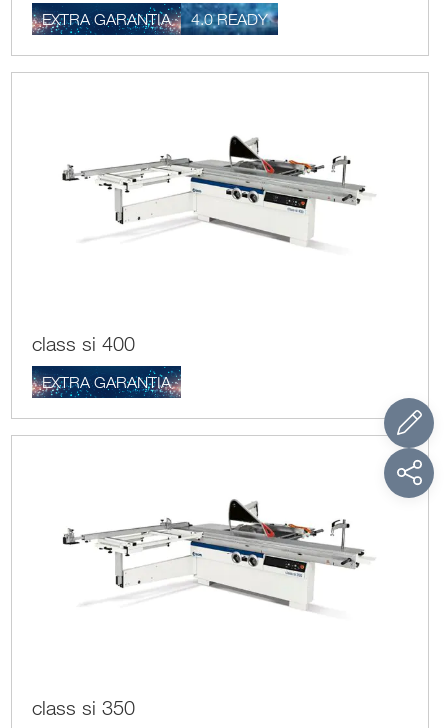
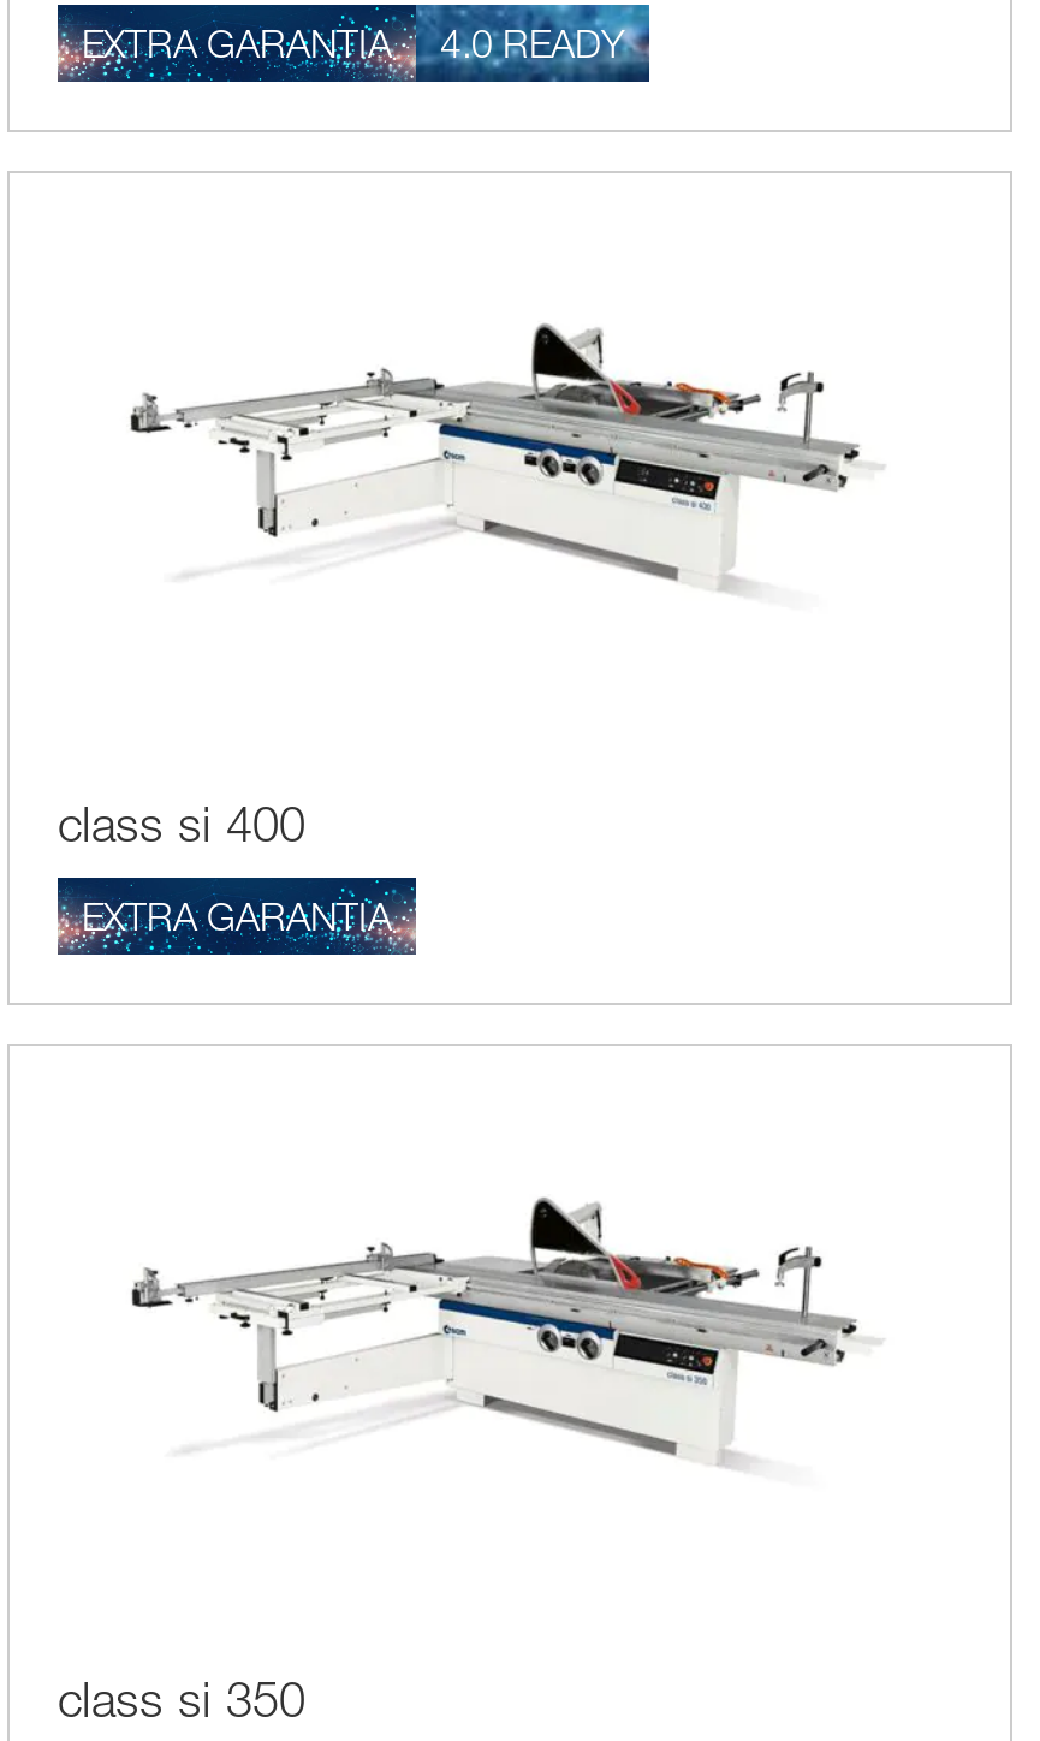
- [image]
